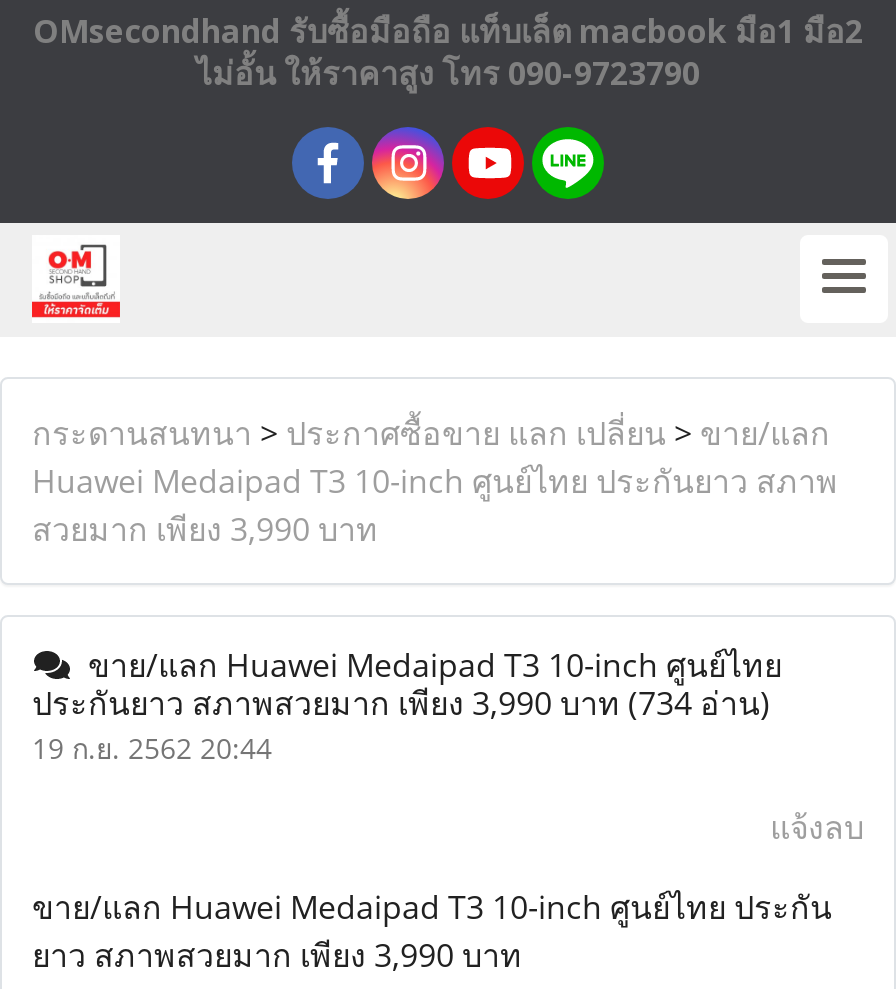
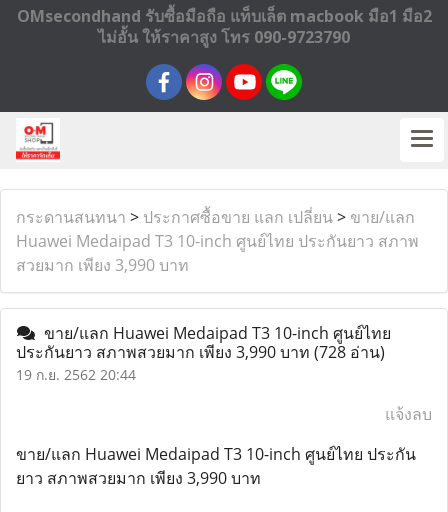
- ประกันยาว สภาพสวยมาก เพียง 3,990 บาท(734 อ่าน)
+ ประกันยาว สภาพสวยมาก เพียง 3,990 บาท(728 อ่าน)
